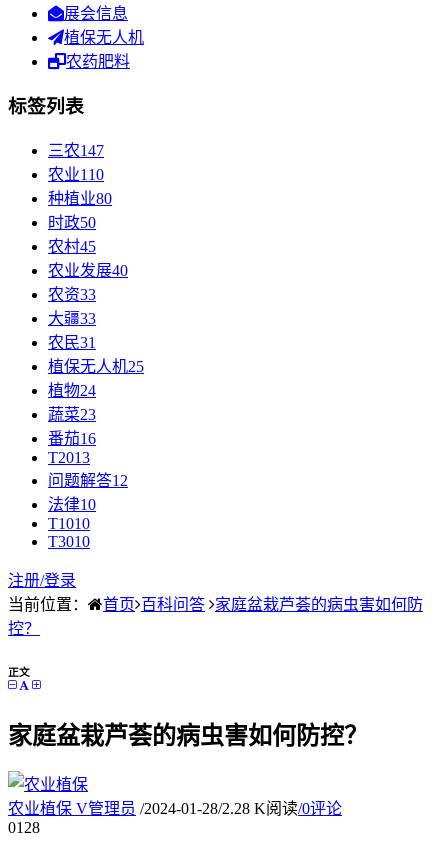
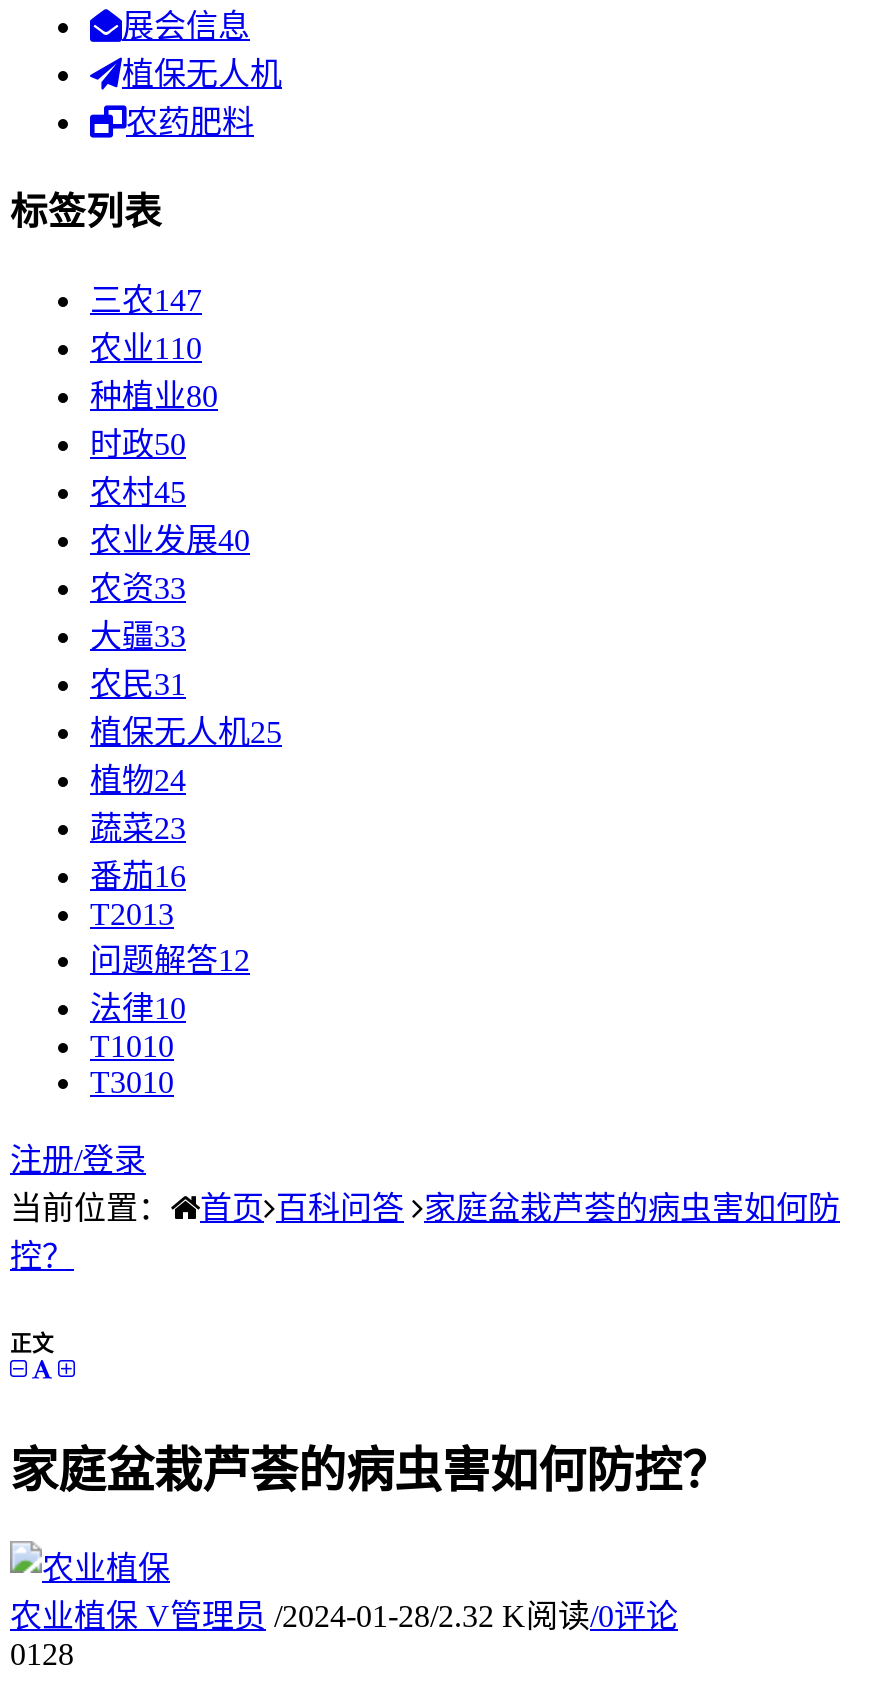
- 农业植保V管理员 / 2024-01-28/2.28 K阅读/0评论
+ 农业植保V管理员 / 2024-01-28/2.32 K阅读/0评论
